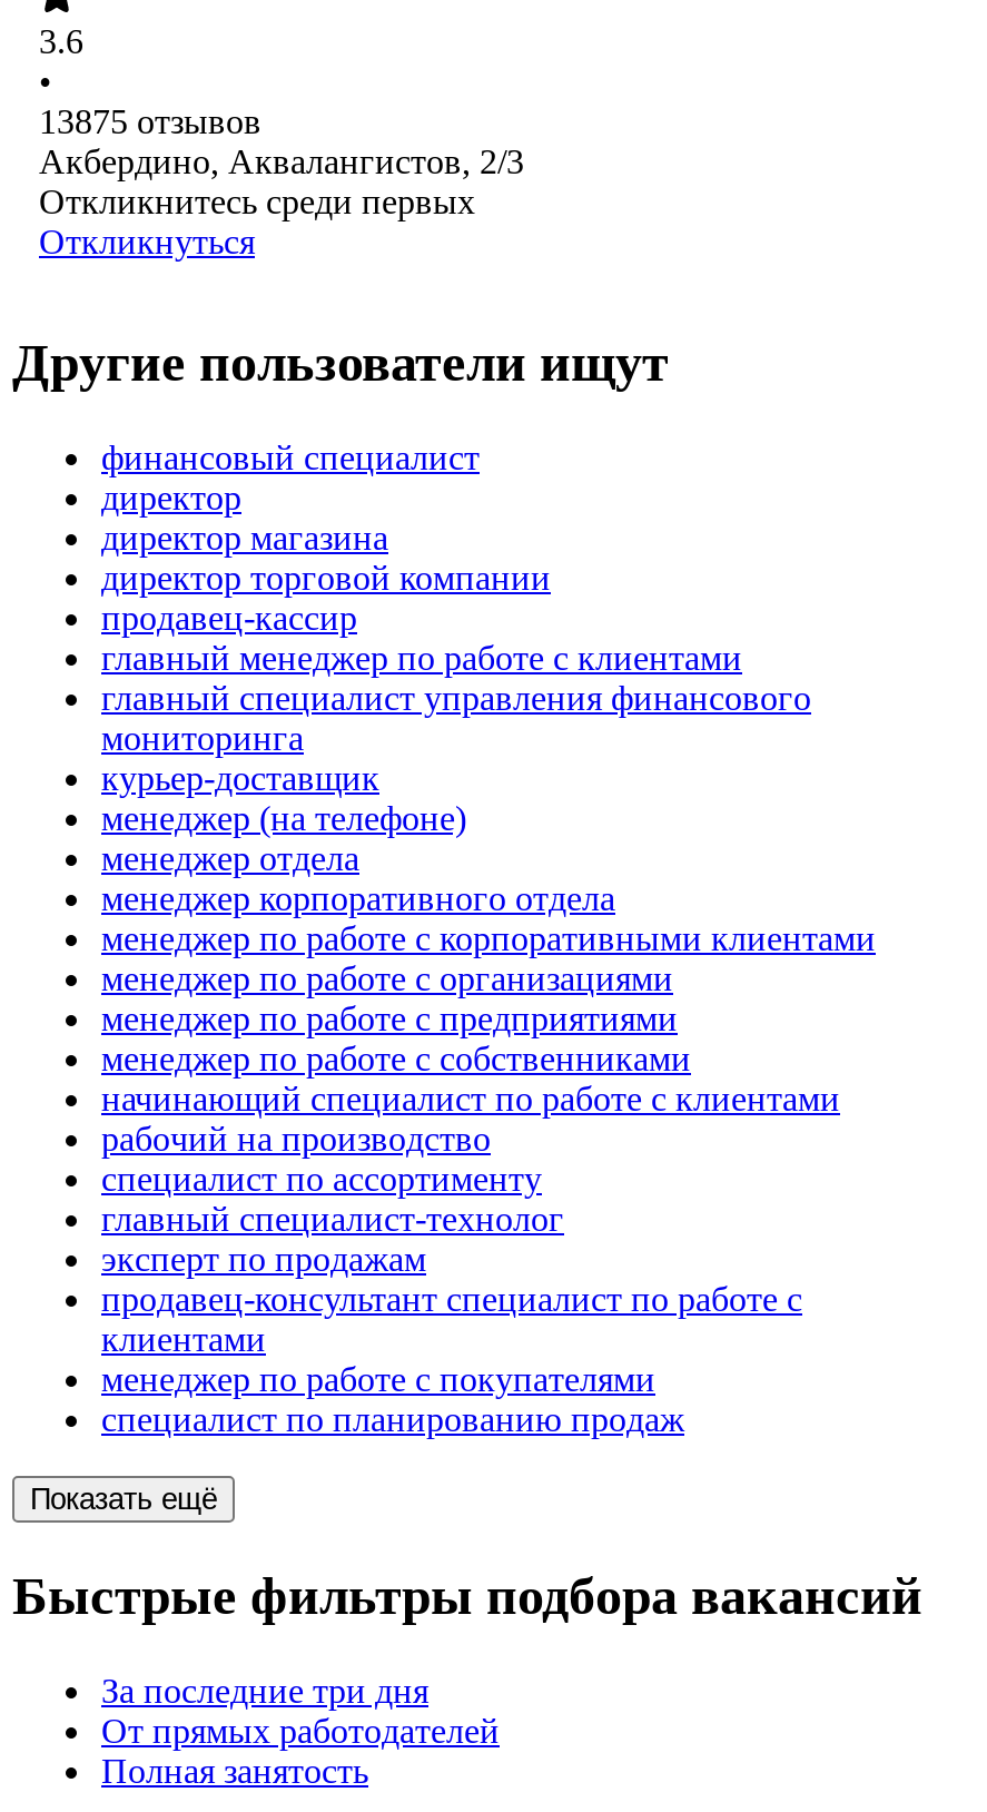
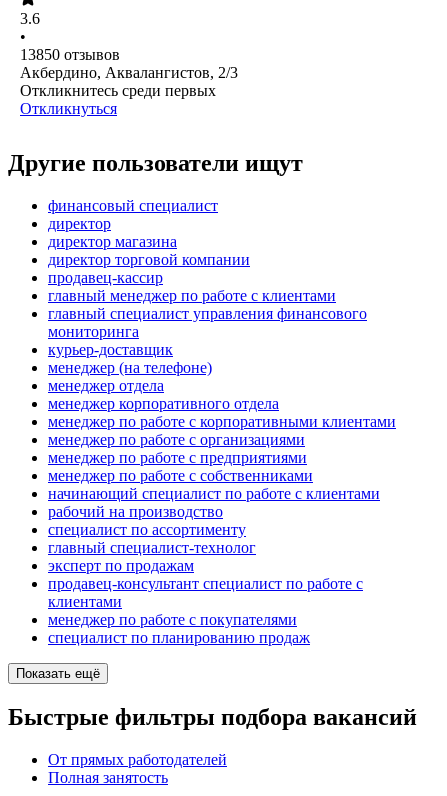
- 13875 отзывов
+ 13850 отзывов

- За последние три дня
